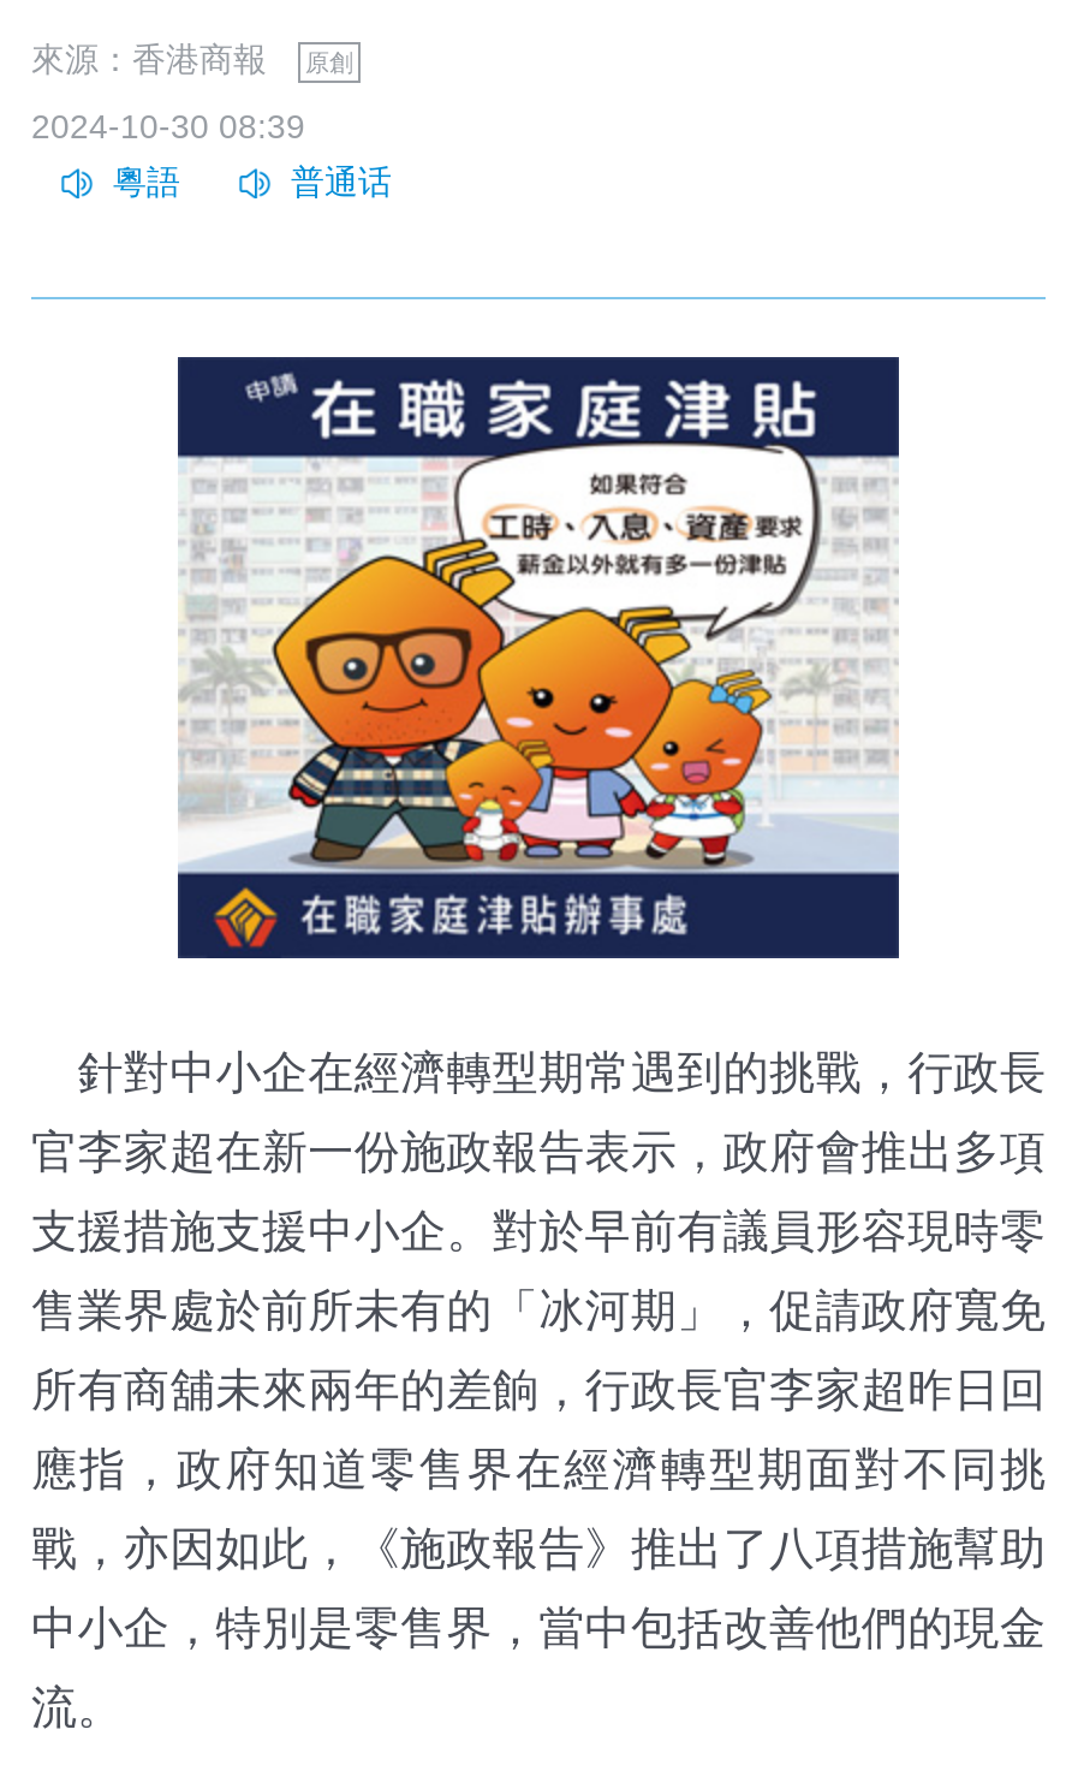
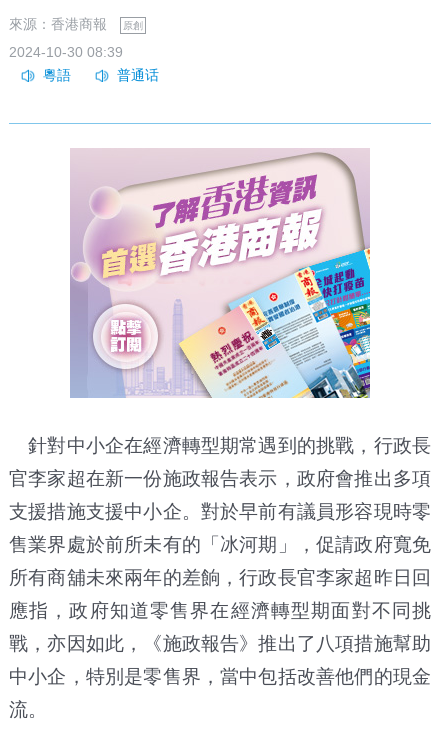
- [image]
+ [image]
